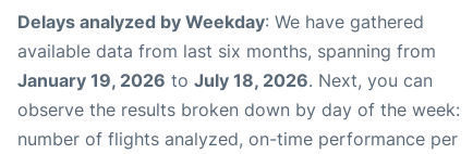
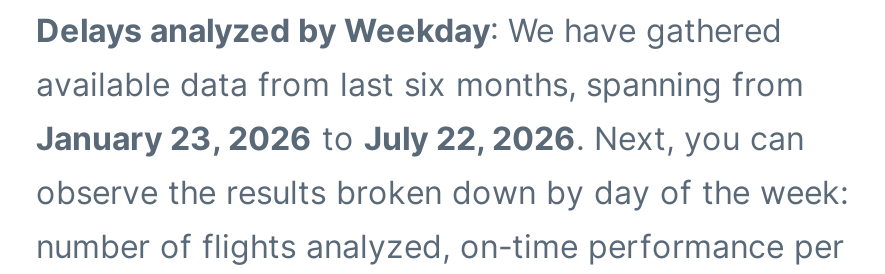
- January 19, 2026 to July 18, 2026. Next, you can
+ January 23, 2026 to July 22, 2026. Next, you can
